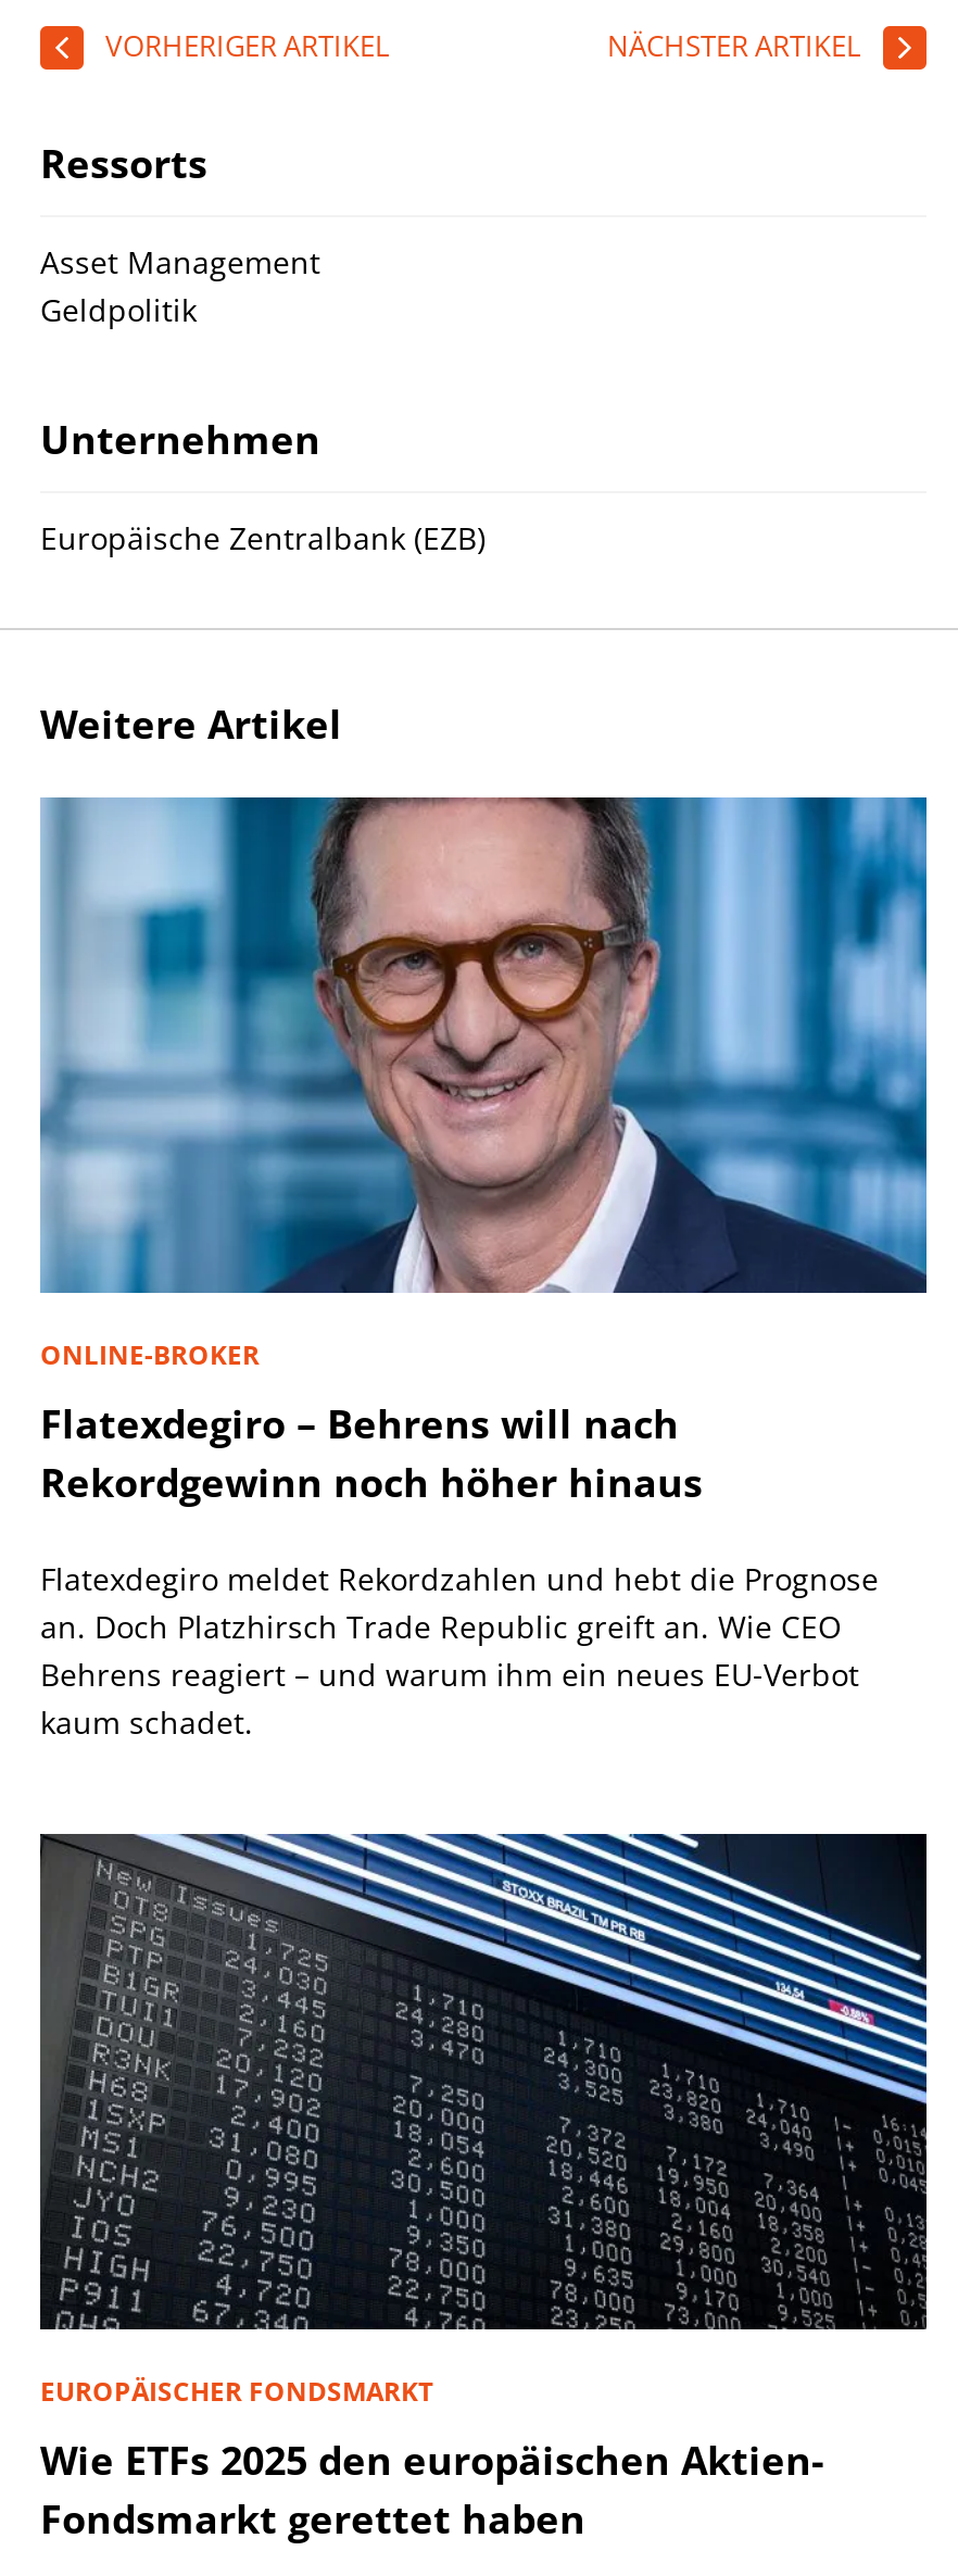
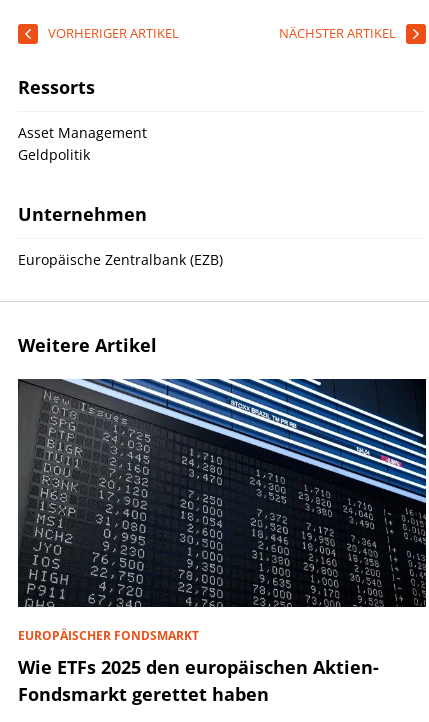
- [image]
- ONLINE-BROKER
- Flatexdegiro – Behrens will nach
- Rekordgewinn noch höher hinaus
- Flatexdegiro meldet Rekordzahlen und hebt die Prognose
- an. Doch Platzhirsch Trade Republic greift an. Wie CEO
- Behrens reagiert – und warum ihm ein neues EU-Verbot
- kaum schadet.
